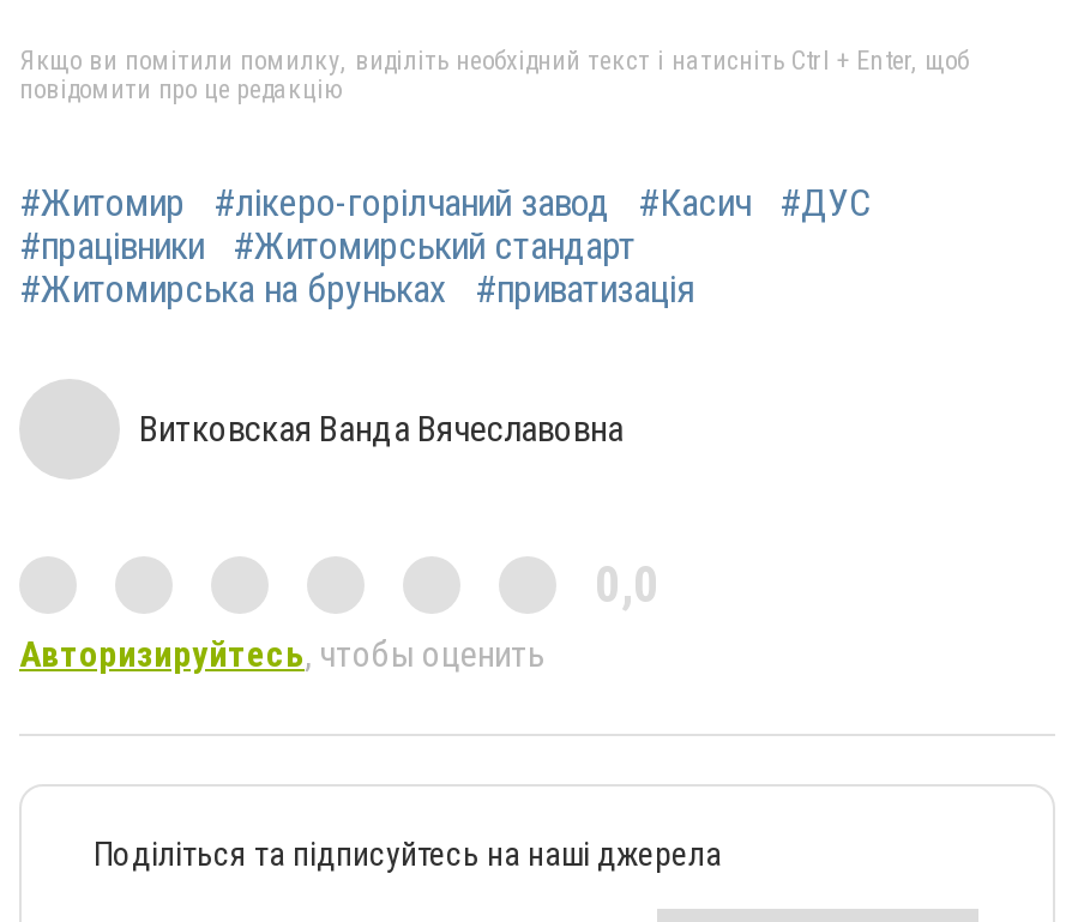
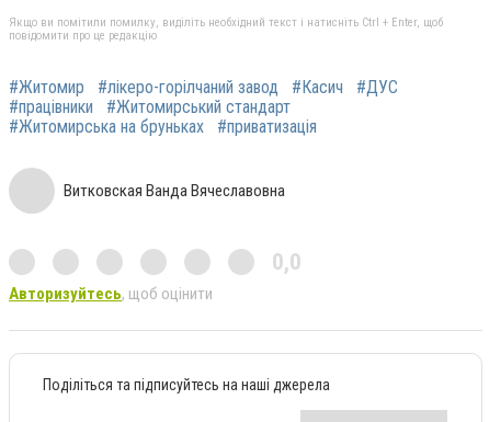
- Авторизируйтесь, чтобы оценить
+ Авторизуйтесь, щоб оцінити
